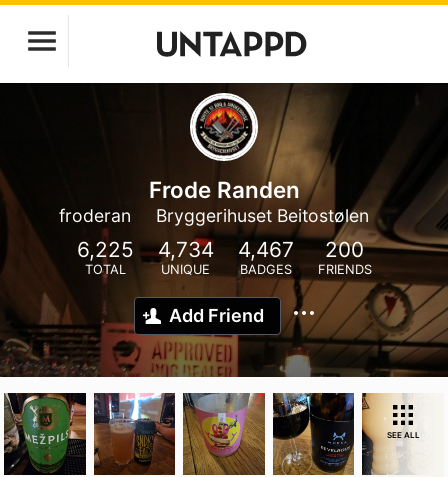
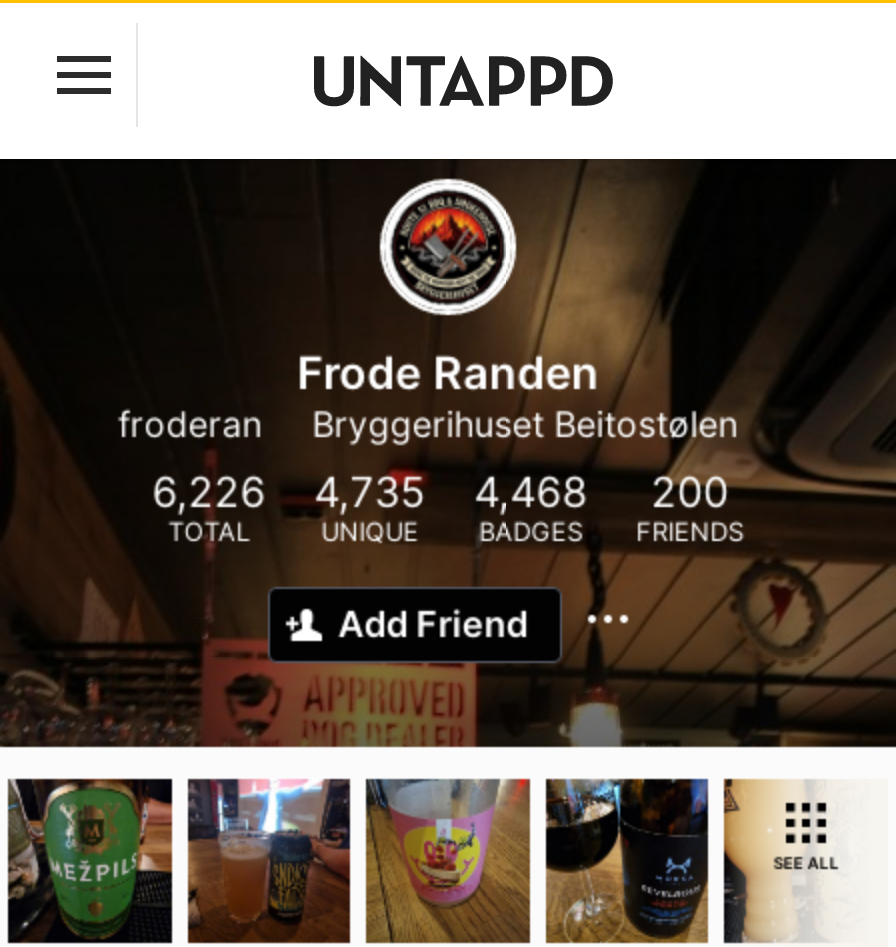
- 6,225
+ 6,226

- 4,734
+ 4,735

- 4,467
+ 4,468
